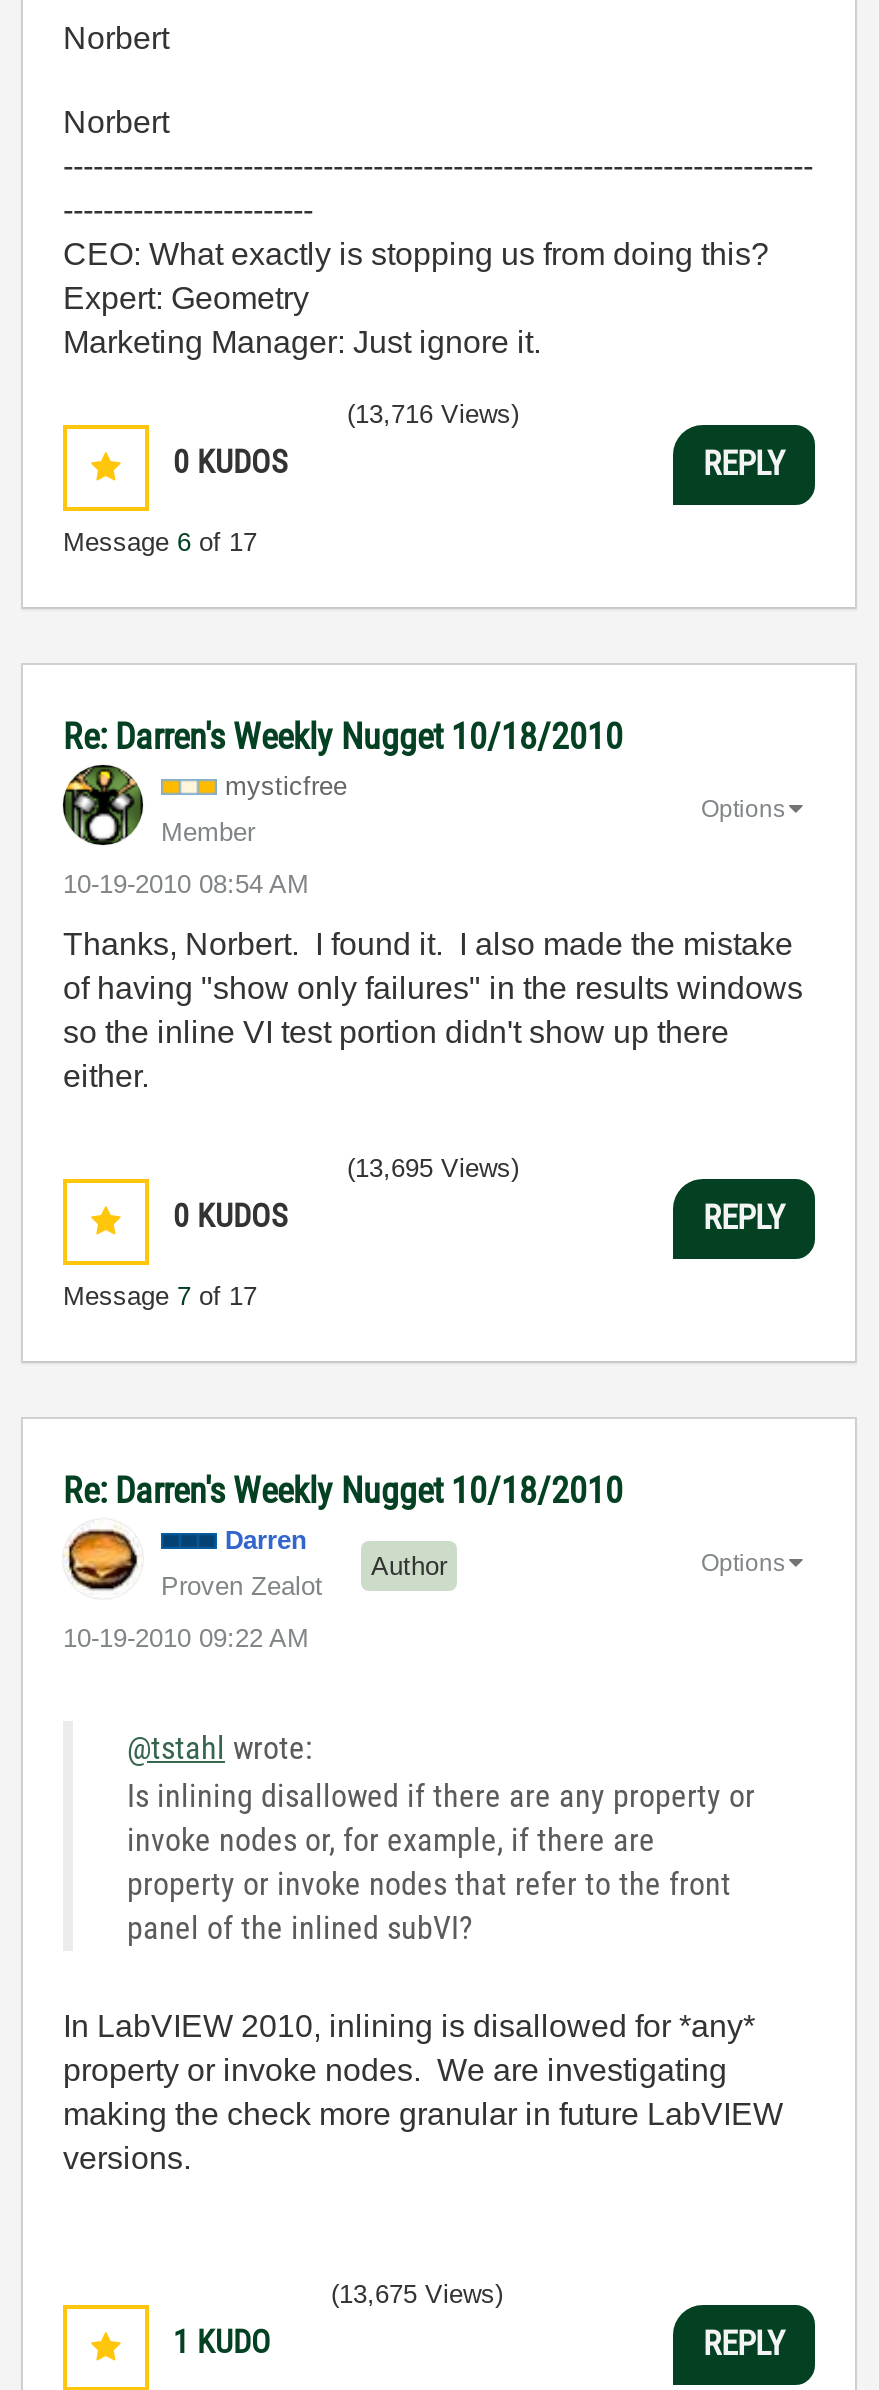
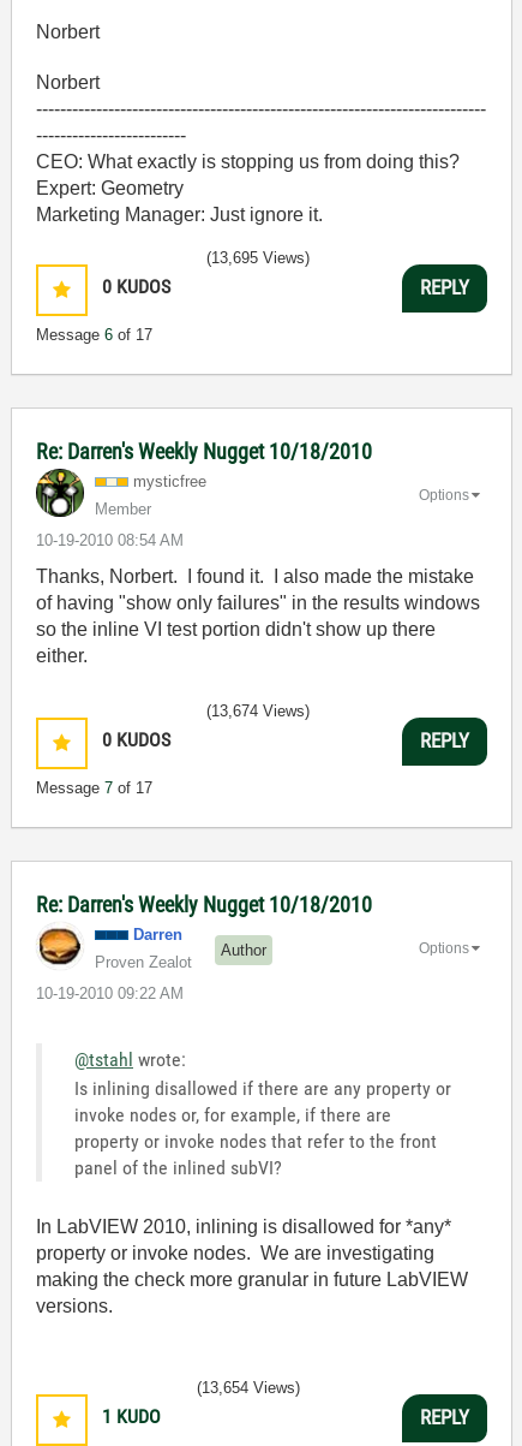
- (13,716 Views)
+ (13,695 Views)

- (13,695 Views)
+ (13,674 Views)

- (13,675 Views)
+ (13,654 Views)
